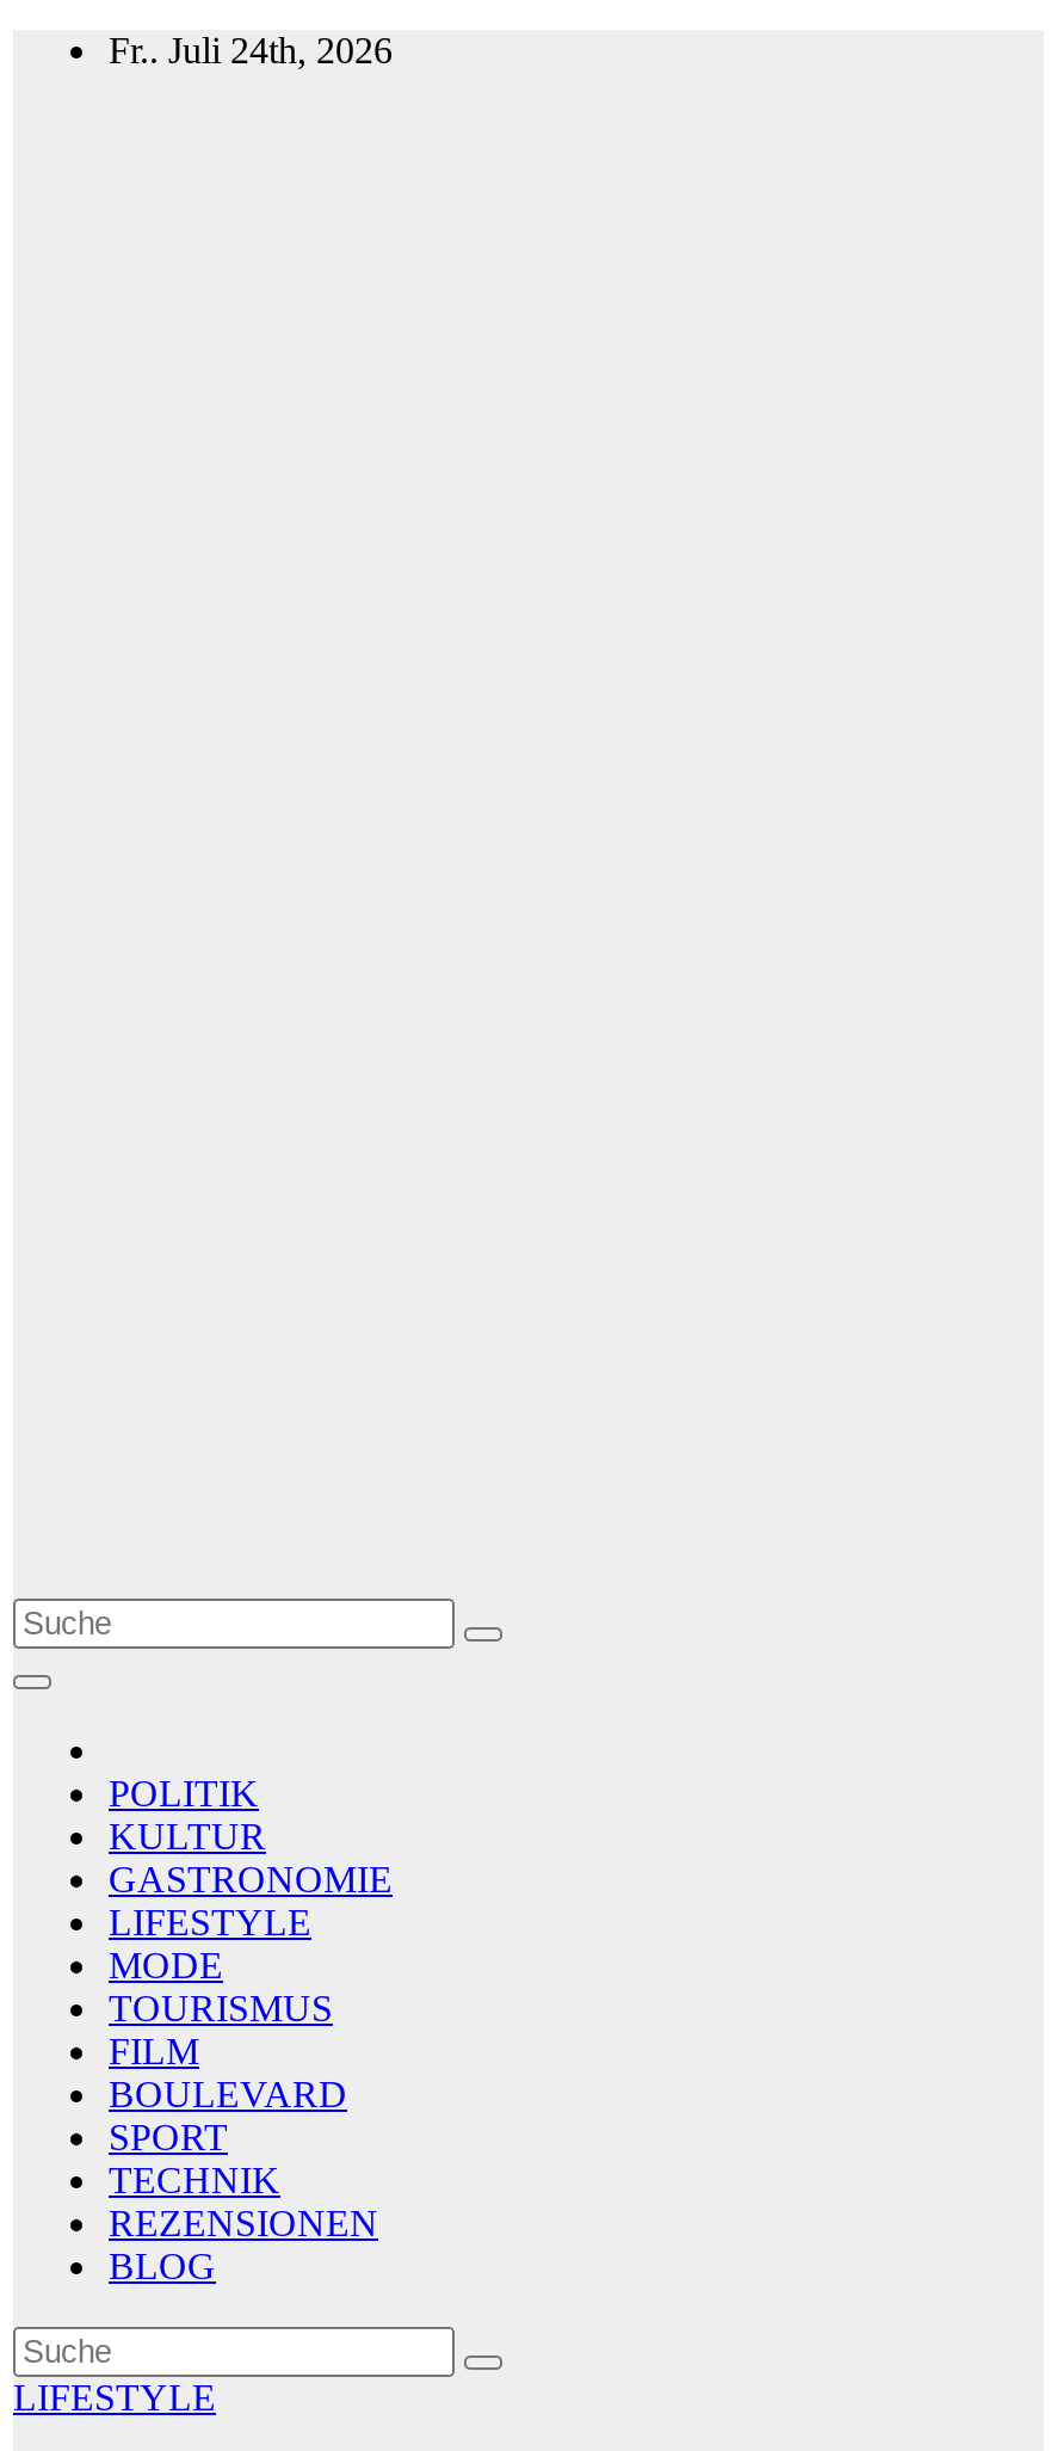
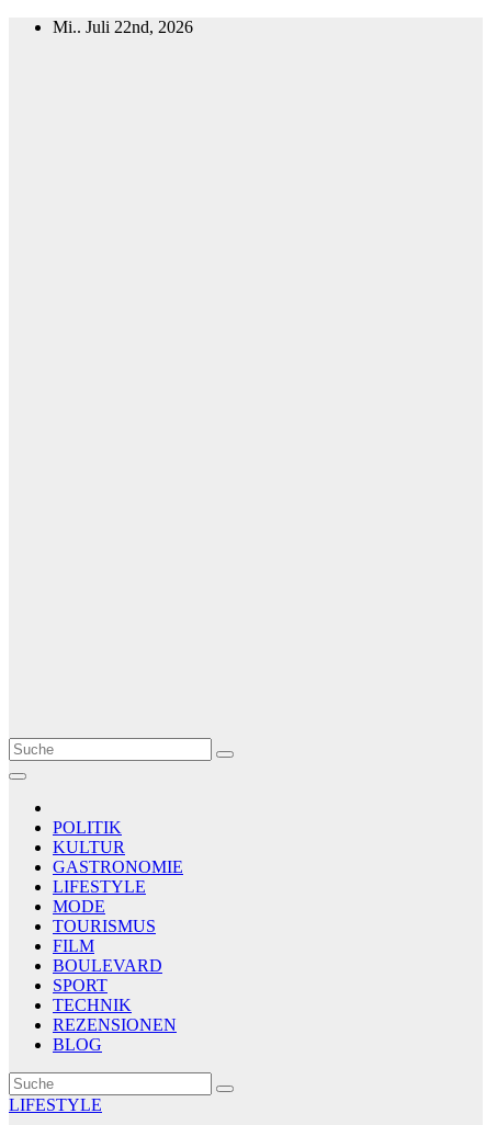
- Fr.. Juli 24th, 2026
+ Mi.. Juli 22nd, 2026
